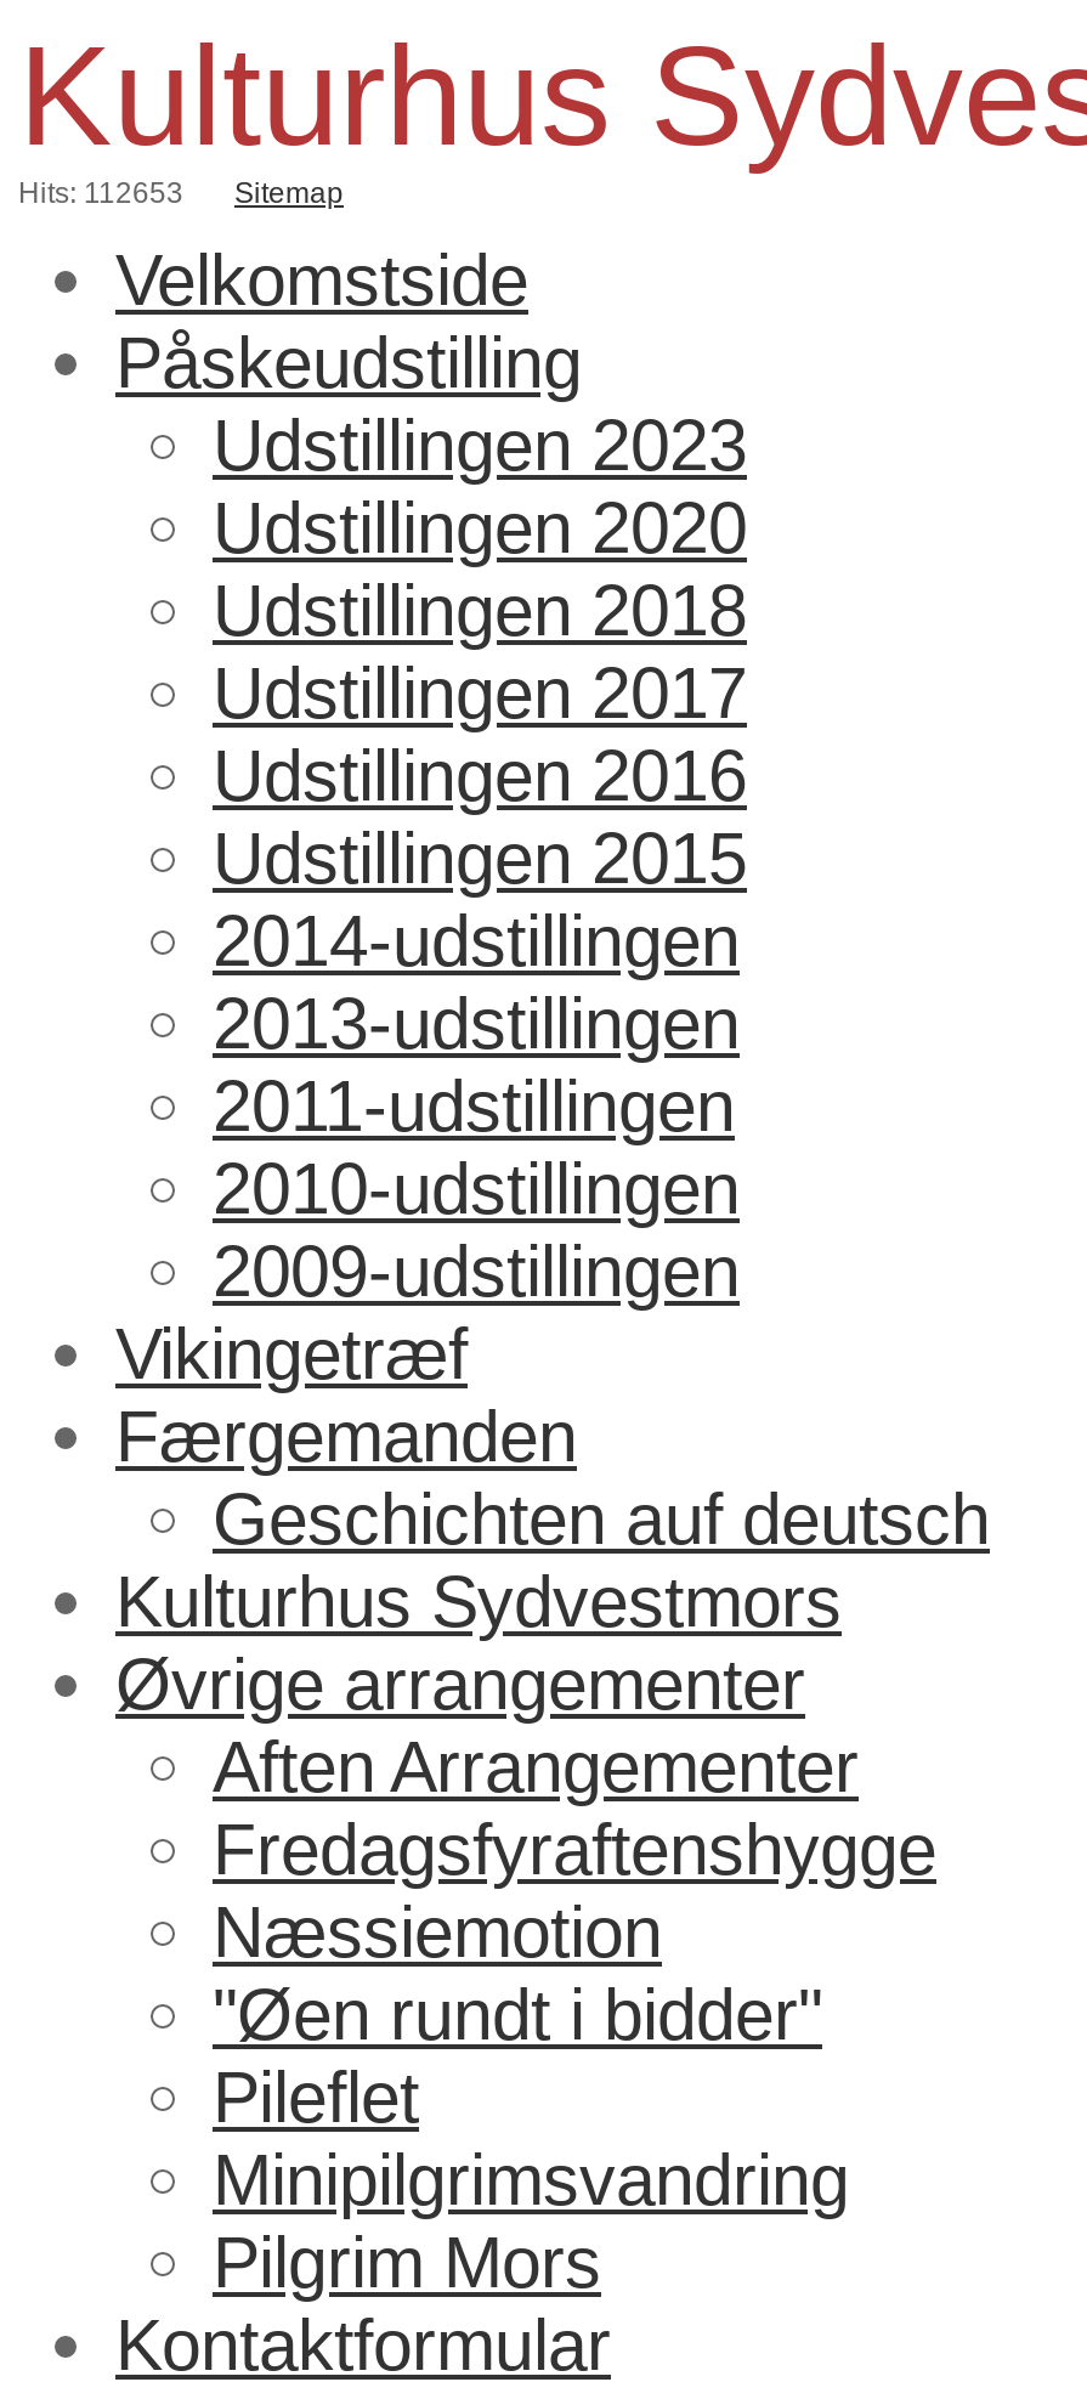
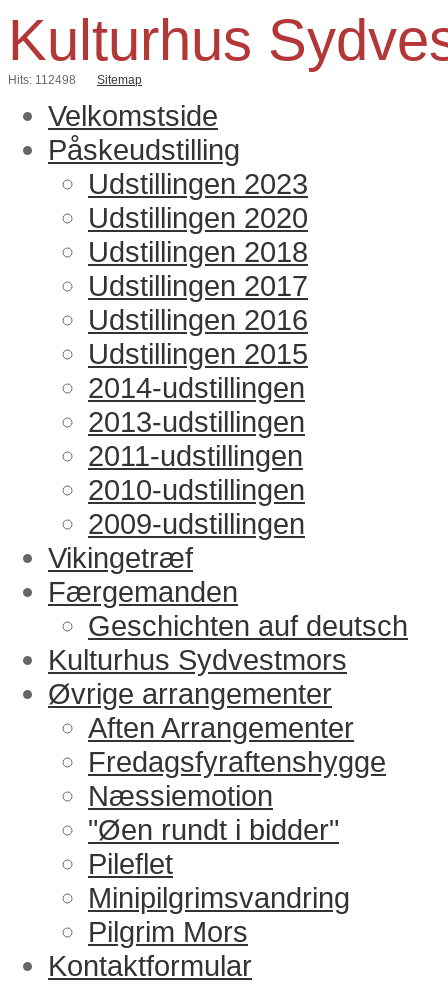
- Hits: 112653 Sitemap
+ Hits: 112498 Sitemap
